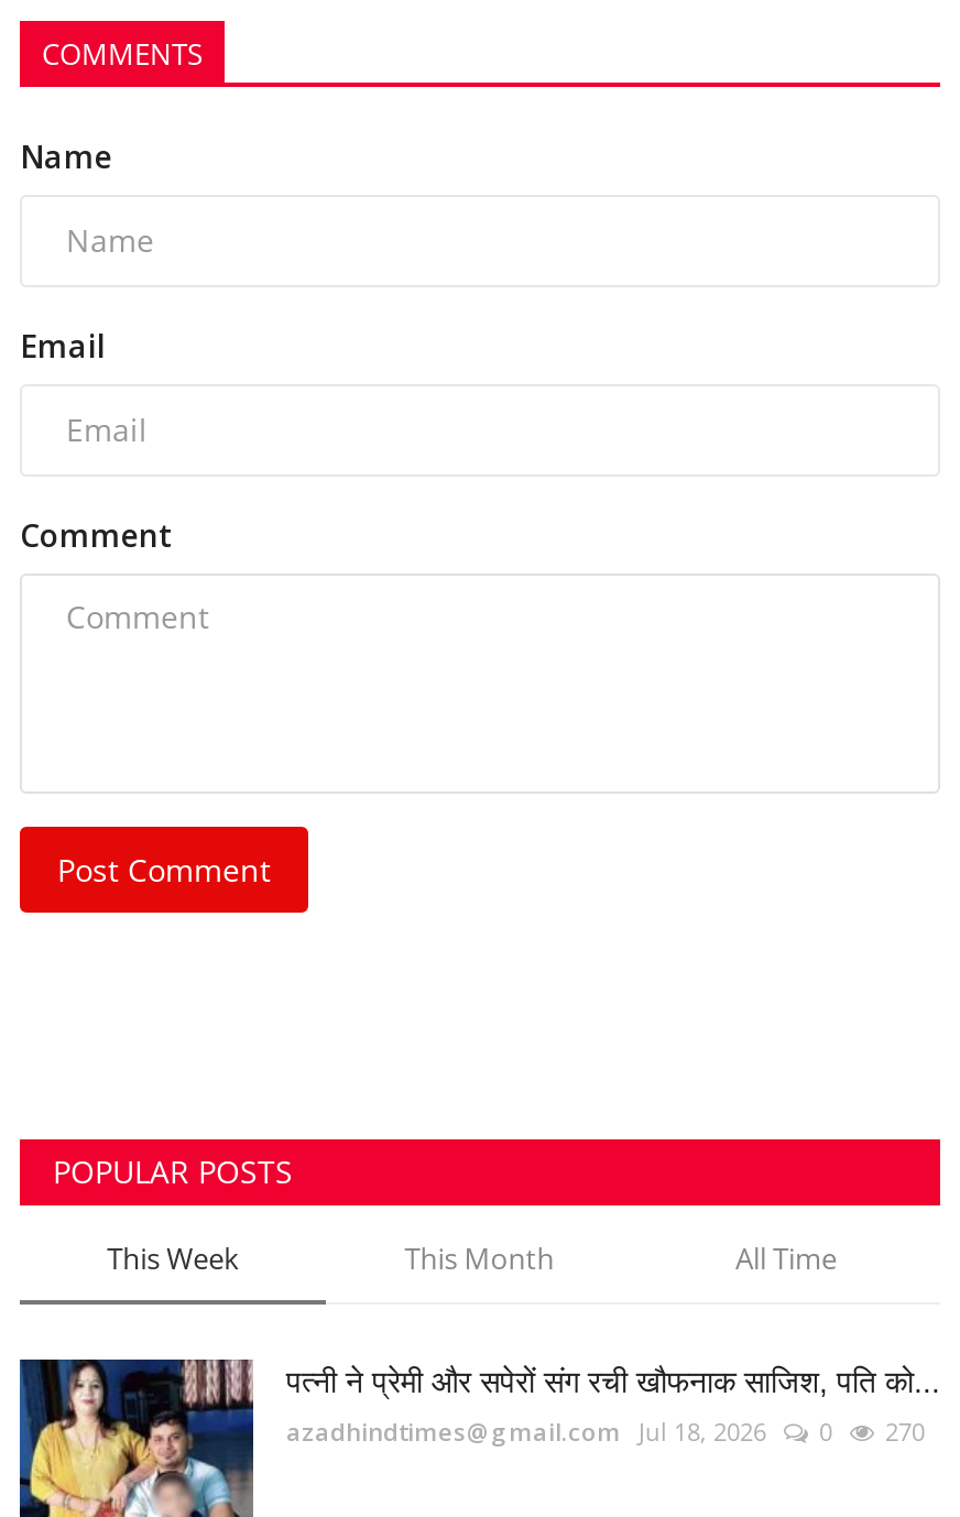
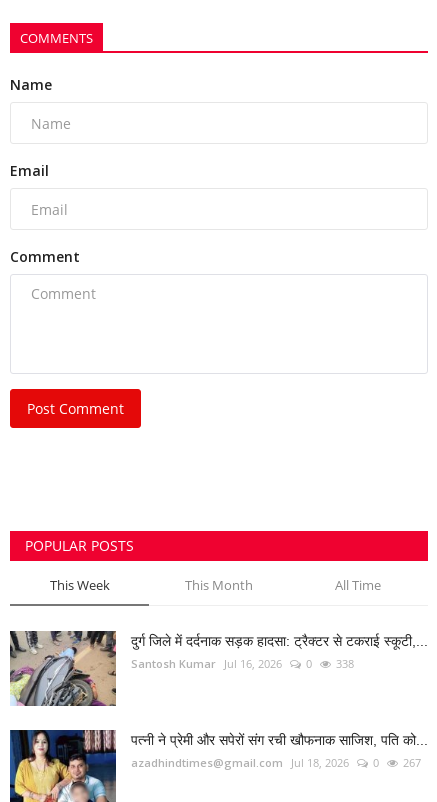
+ [image]
+ दुर्ग जिले में दर्दनाक सड़क हादसा: ट्रैक्टर से टकराई स्कूटी,...
+ Santosh Kumar Jul 16, 2026
+ 0
+ 338

- azadhindtimes@gmail.com Jul 18, 2026 0 270
+ azadhindtimes@gmail.com Jul 18, 2026 0 267
